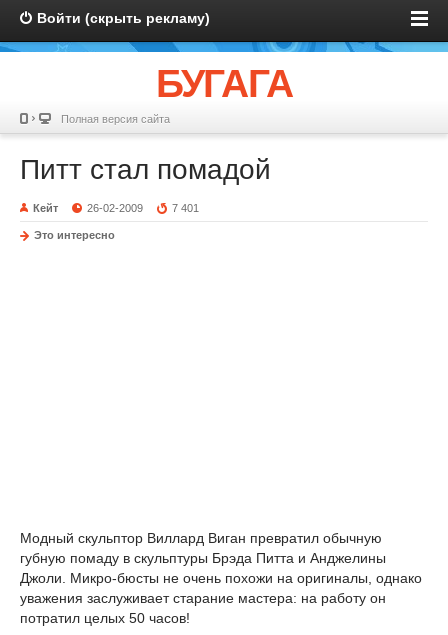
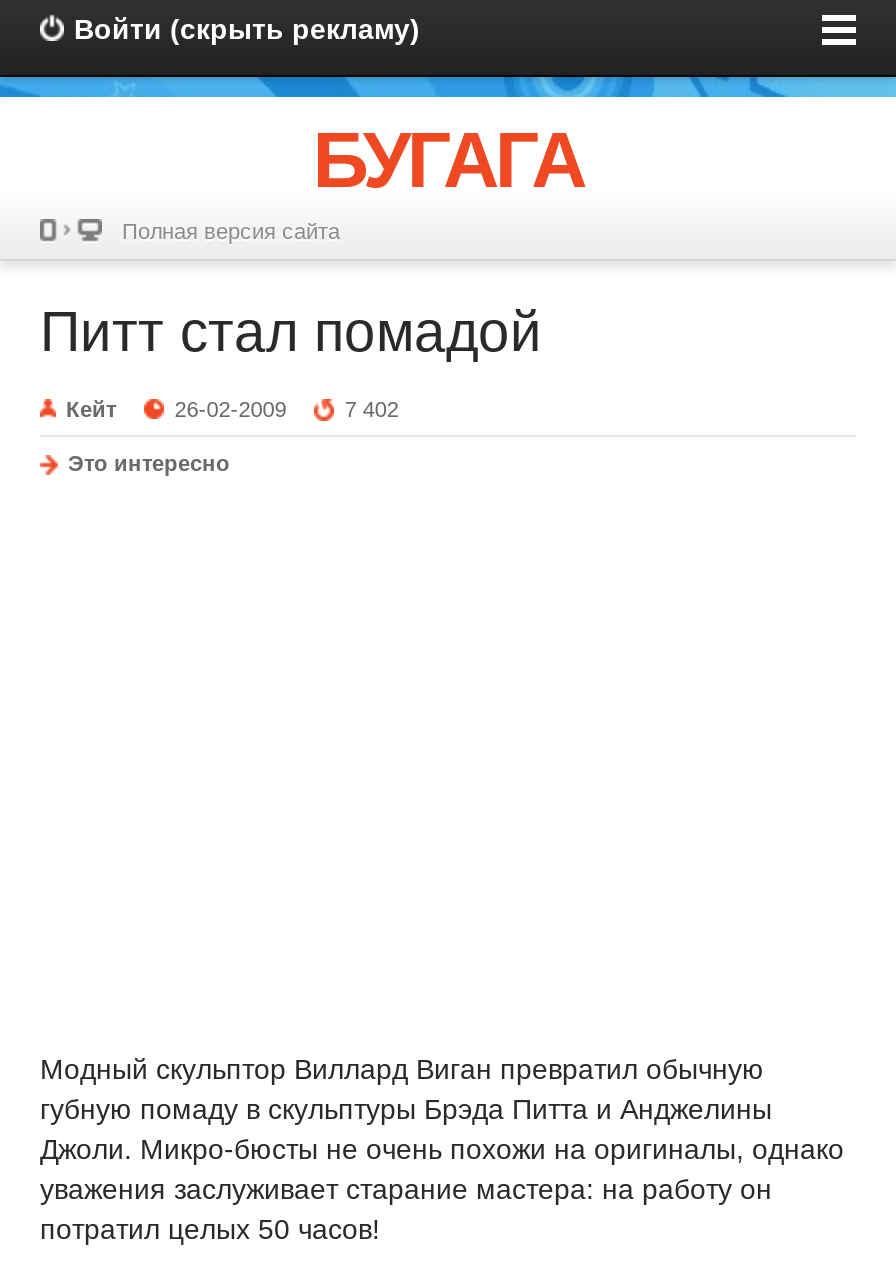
- 7 401
+ 7 402
